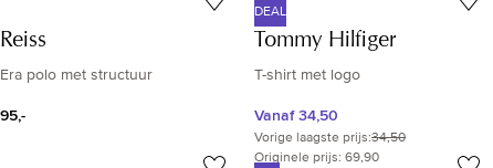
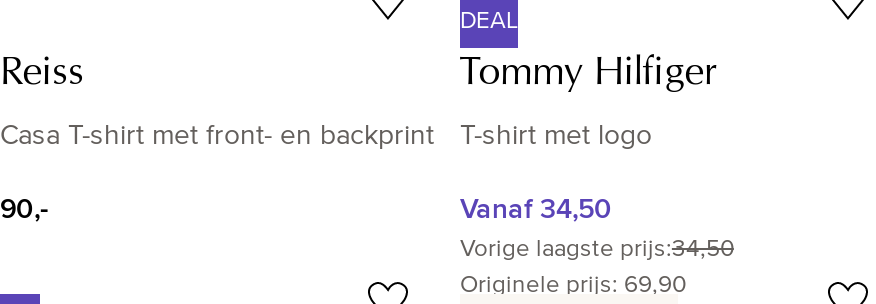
- Era polo met structuur
+ Casa T-shirt met front- en backprint

- 95,-
+ 90,-
